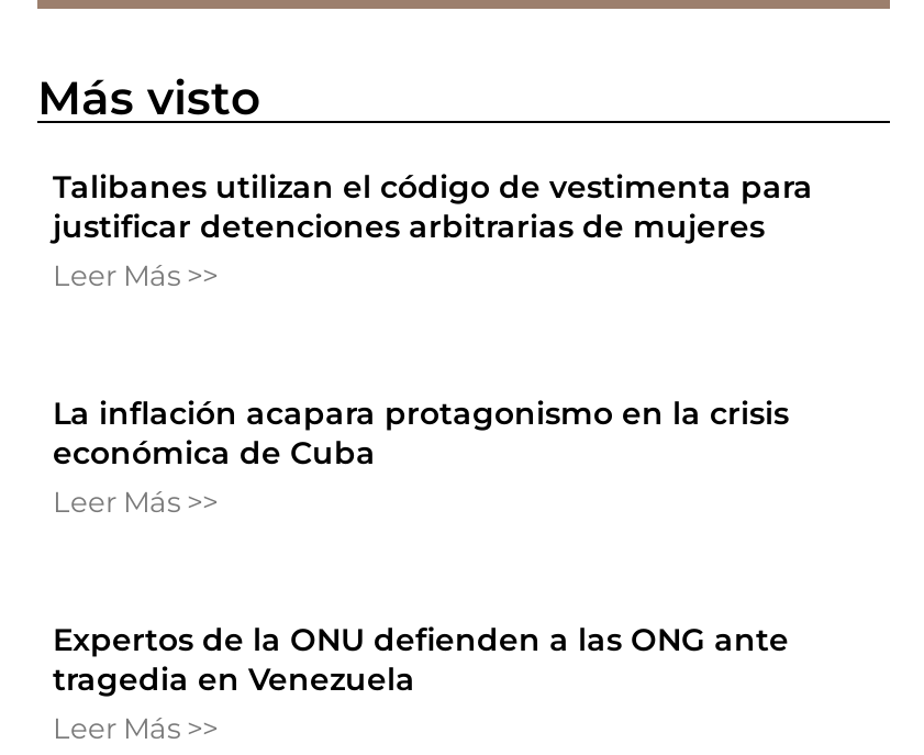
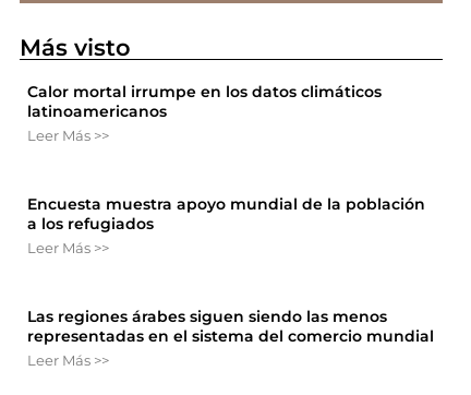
- Talibanes utilizan el código de vestimenta para
- justificar detenciones arbitrarias de mujeres
+ Calor mortal irrumpe en los datos climáticos
+ latinoamericanos

- La inflación acapara protagonismo en la crisis
- económica de Cuba
+ Encuesta muestra apoyo mundial de la población
+ a los refugiados

- Expertos de la ONU defienden a las ONG ante
- tragedia en Venezuela
+ Las regiones árabes siguen siendo las menos
+ representadas en el sistema del comercio mundial
